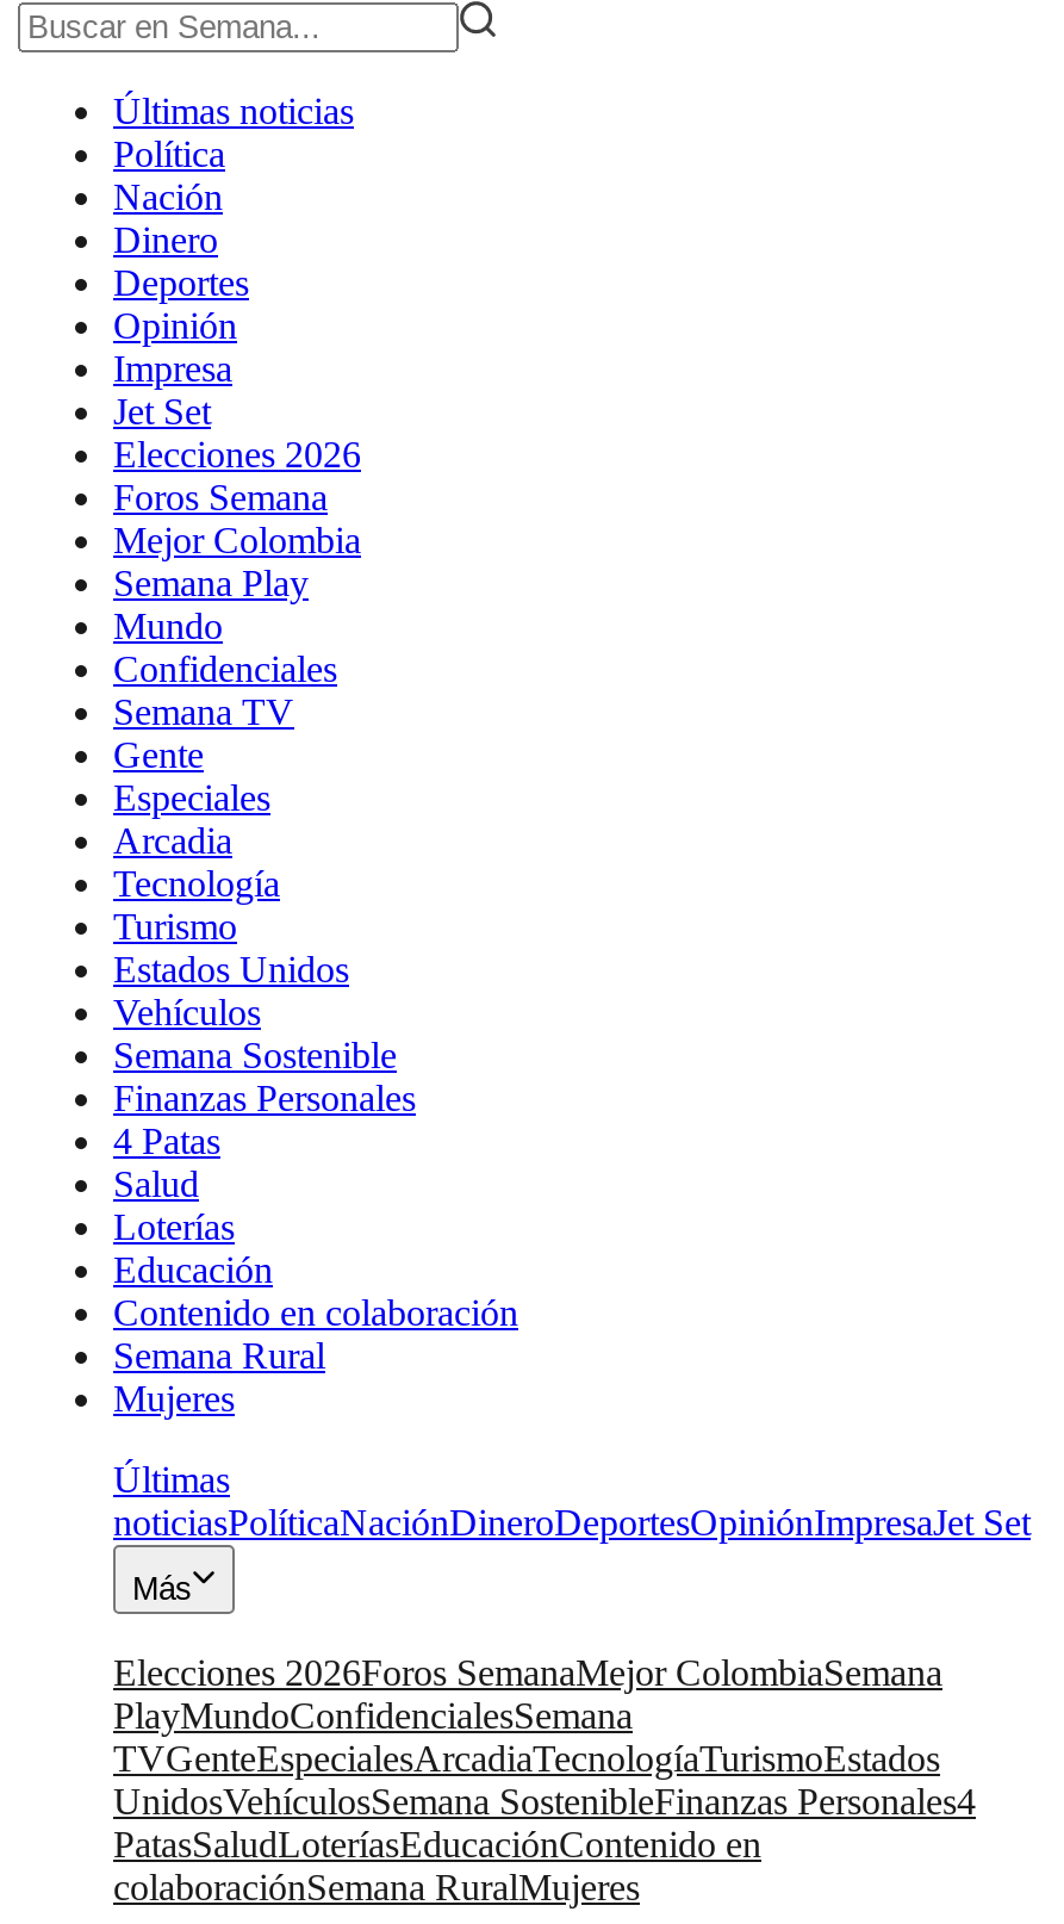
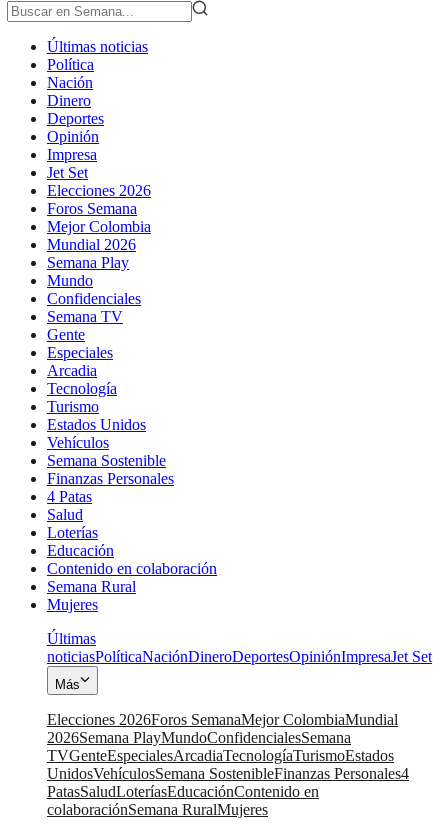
+ Mundial 2026

- Elecciones 2026Foros SemanaMejor ColombiaSemana
- PlayMundoConfidencialesSemana
+ Elecciones 2026Foros SemanaMejor ColombiaMundial
+ 2026Semana PlayMundoConfidencialesSemana
